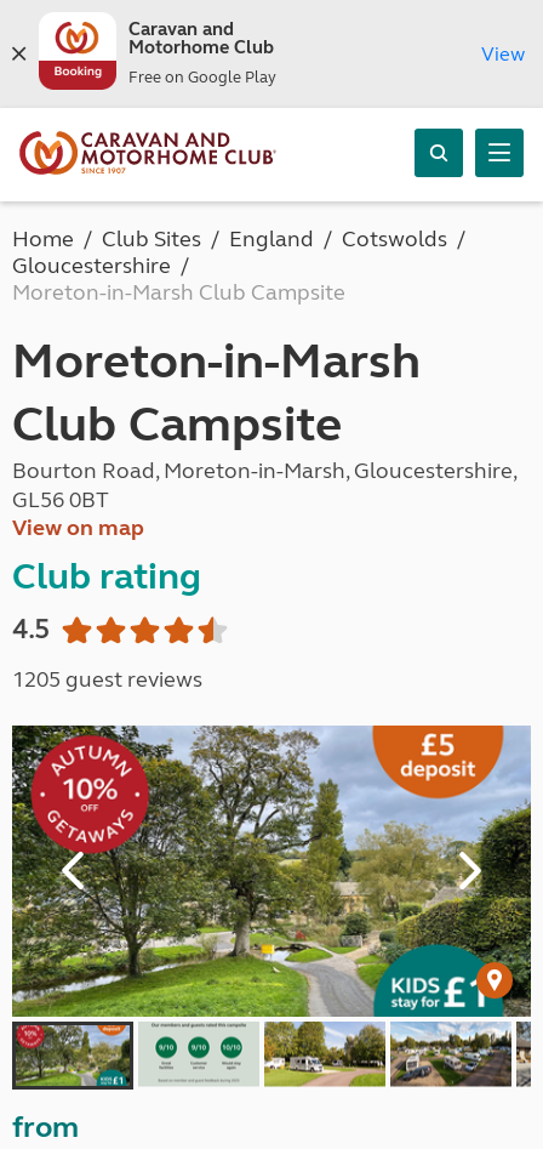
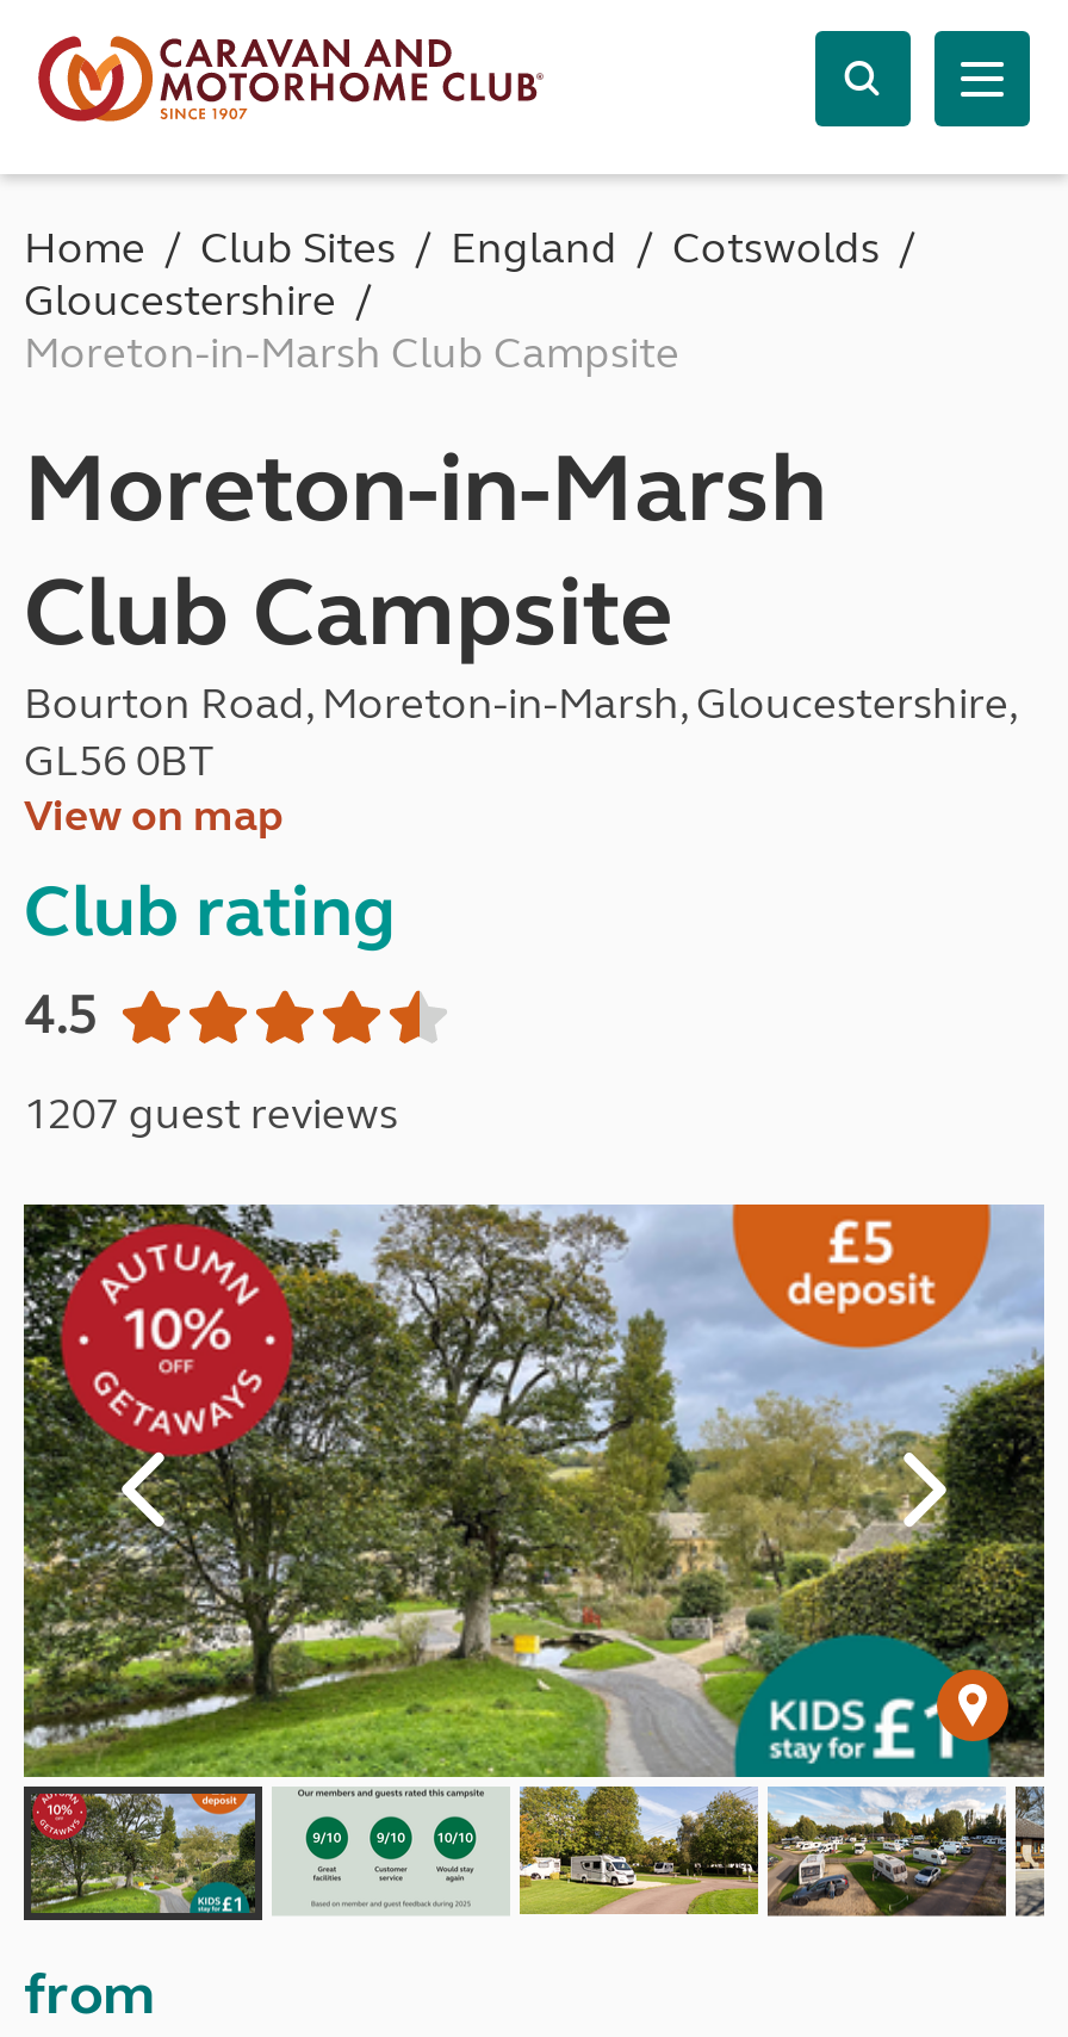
- [image]
- Caravan and
- Motorhome Club
- Free on Google Play

- View

- 1205 guest reviews
+ 1207 guest reviews
